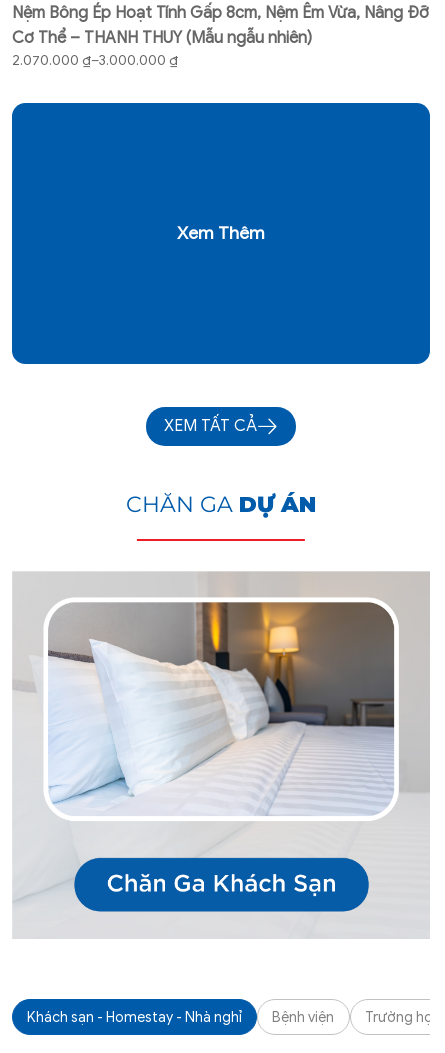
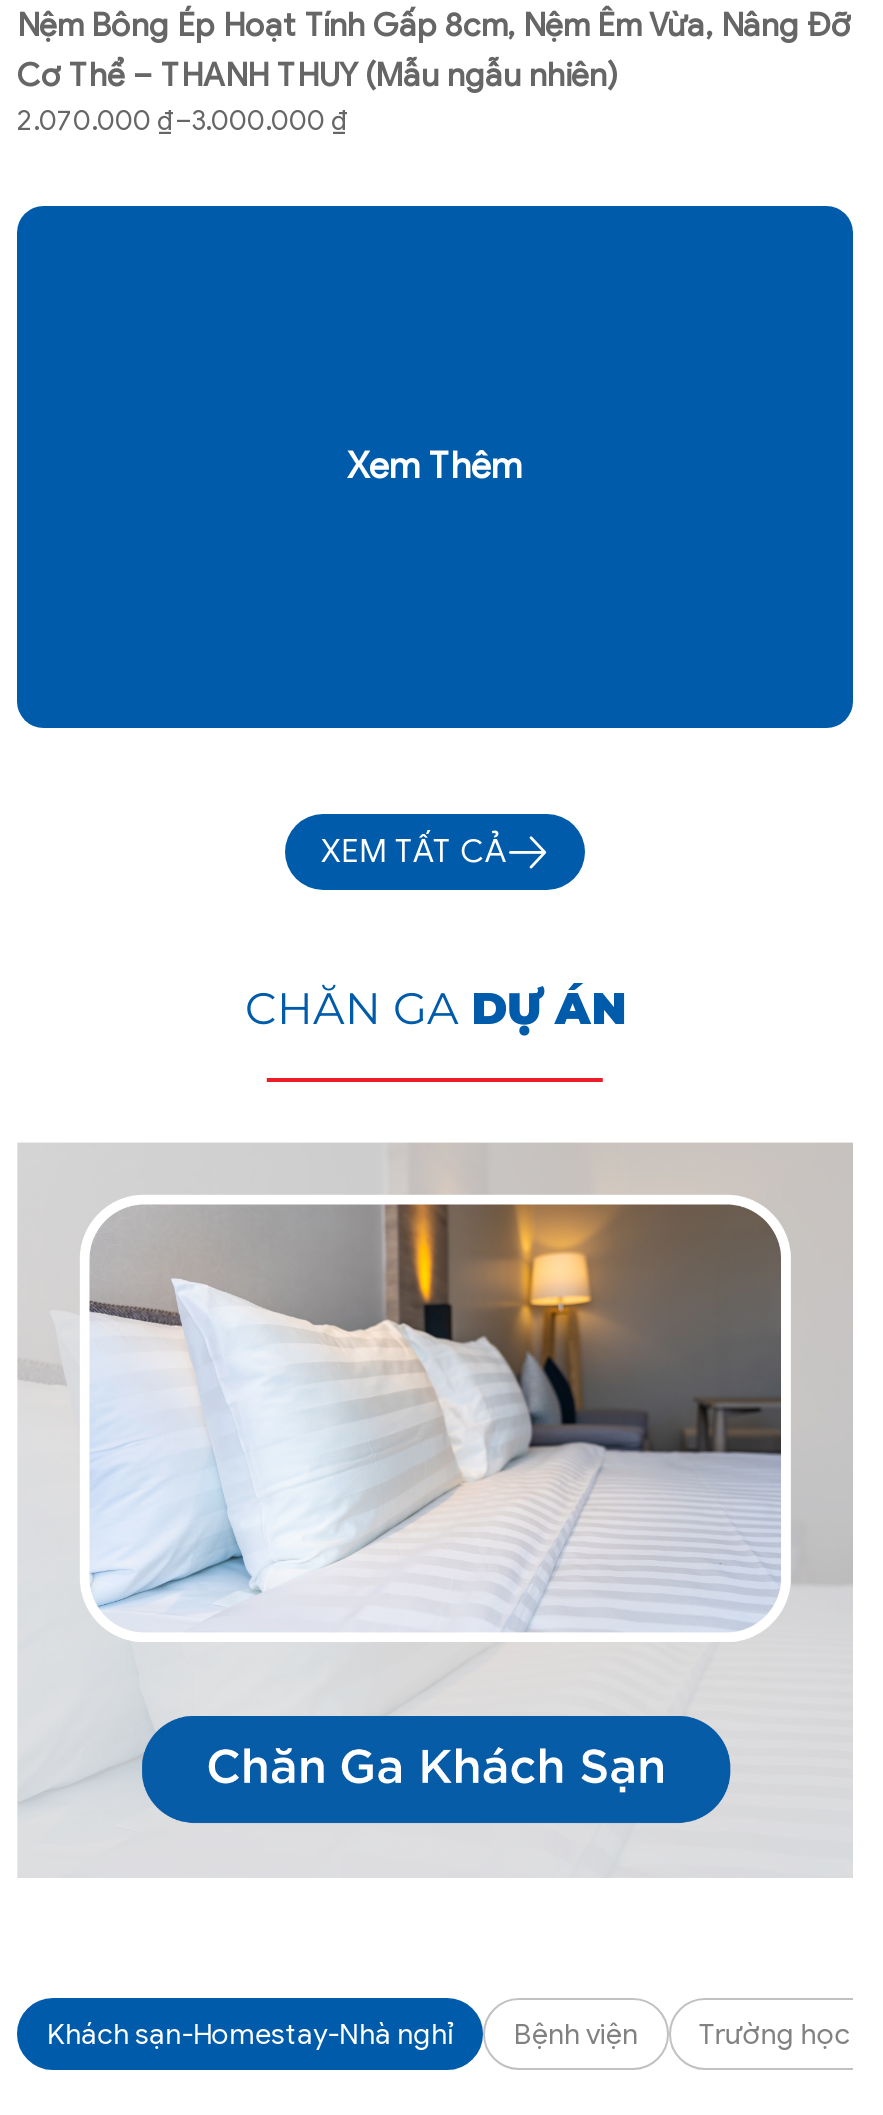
- Khách sạn - Homestay - Nhà nghỉ
+ Khách sạn-Homestay-Nhà nghỉ
